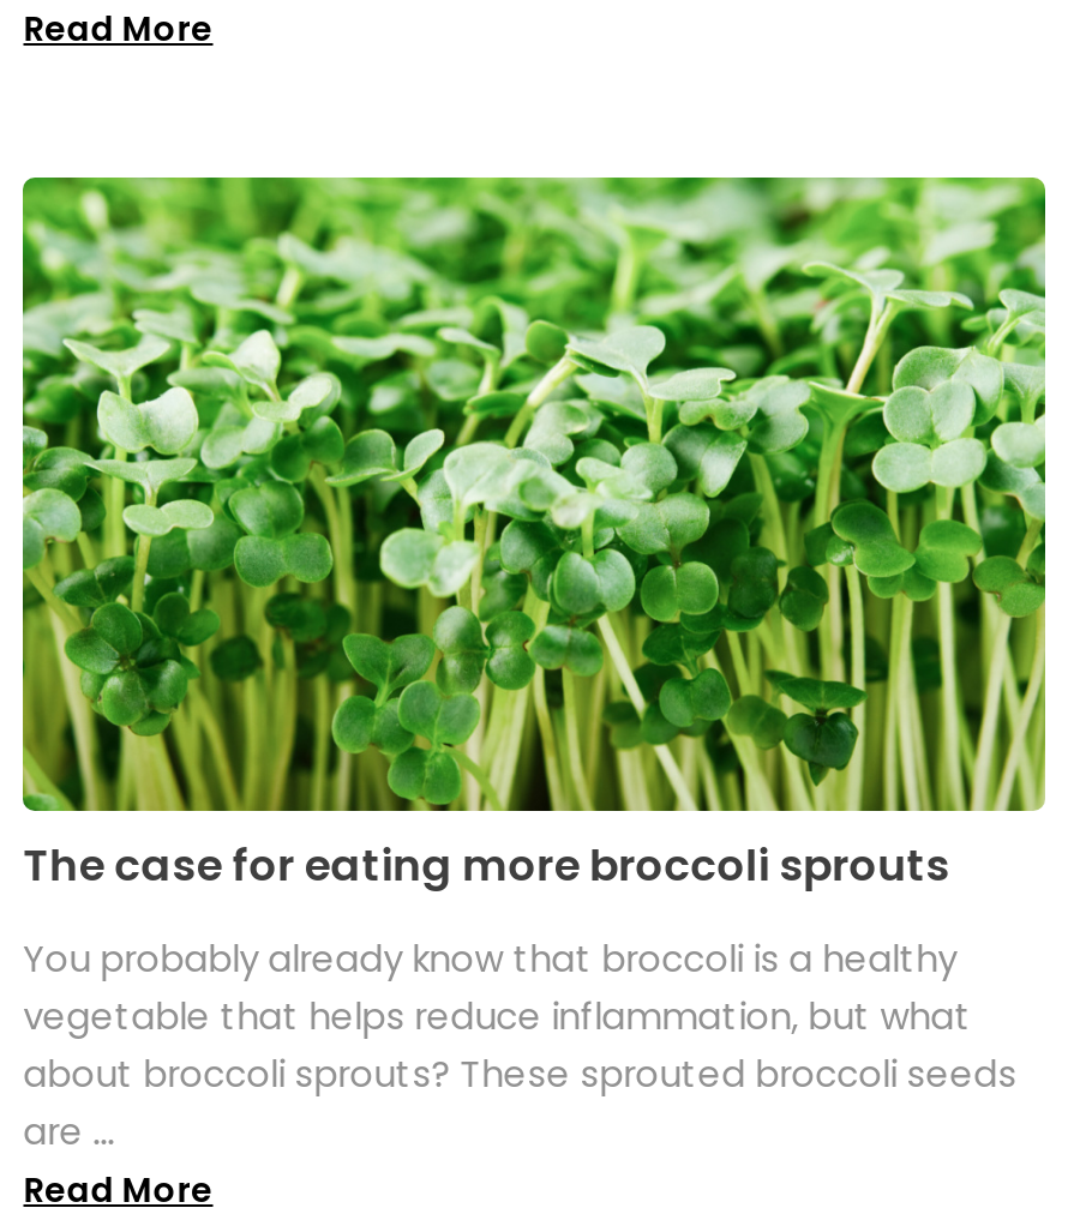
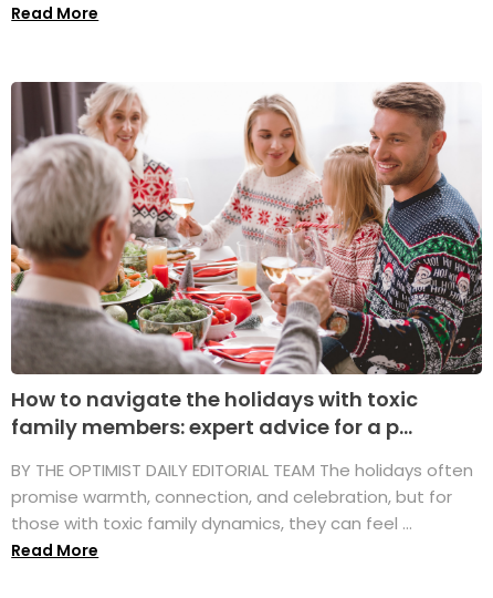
- [image]
- The case for eating more broccoli sprouts
+ [image]
+ How to navigate the holidays with toxic
+ family members: expert advice for a p...

- You probably already know that broccoli is a healthy
- vegetable that helps reduce inflammation, but what
- about broccoli sprouts? These sprouted broccoli seeds
- are ...
+ BY THE OPTIMIST DAILY EDITORIAL TEAM The holidays often
+ promise warmth, connection, and celebration, but for
+ those with toxic family dynamics, they can feel ...
